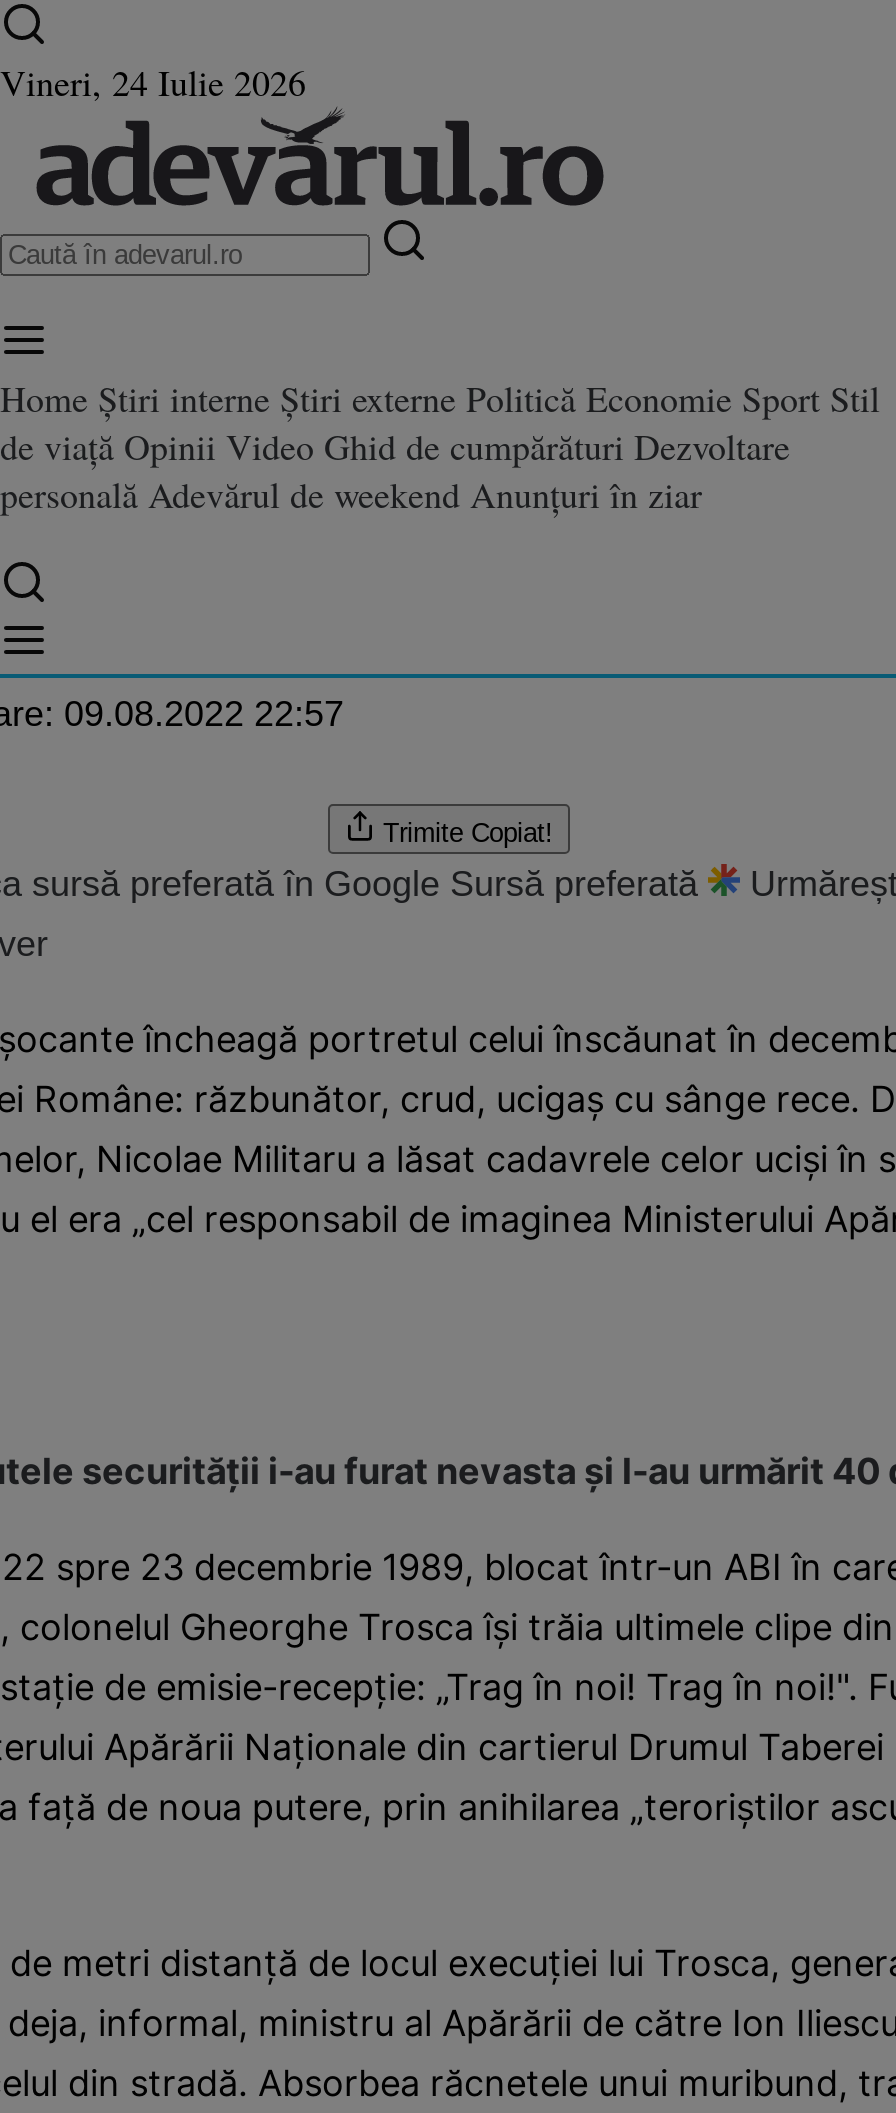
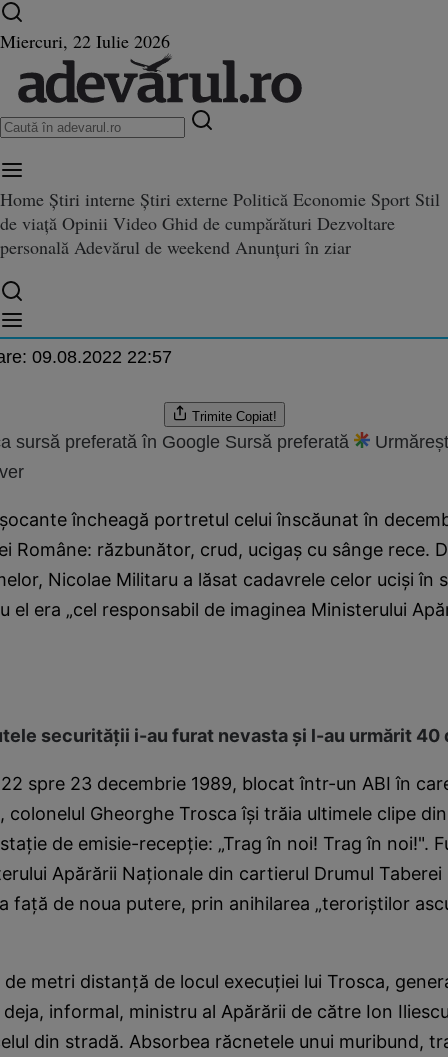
- Vineri, 24 Iulie 2026
+ Miercuri, 22 Iulie 2026
